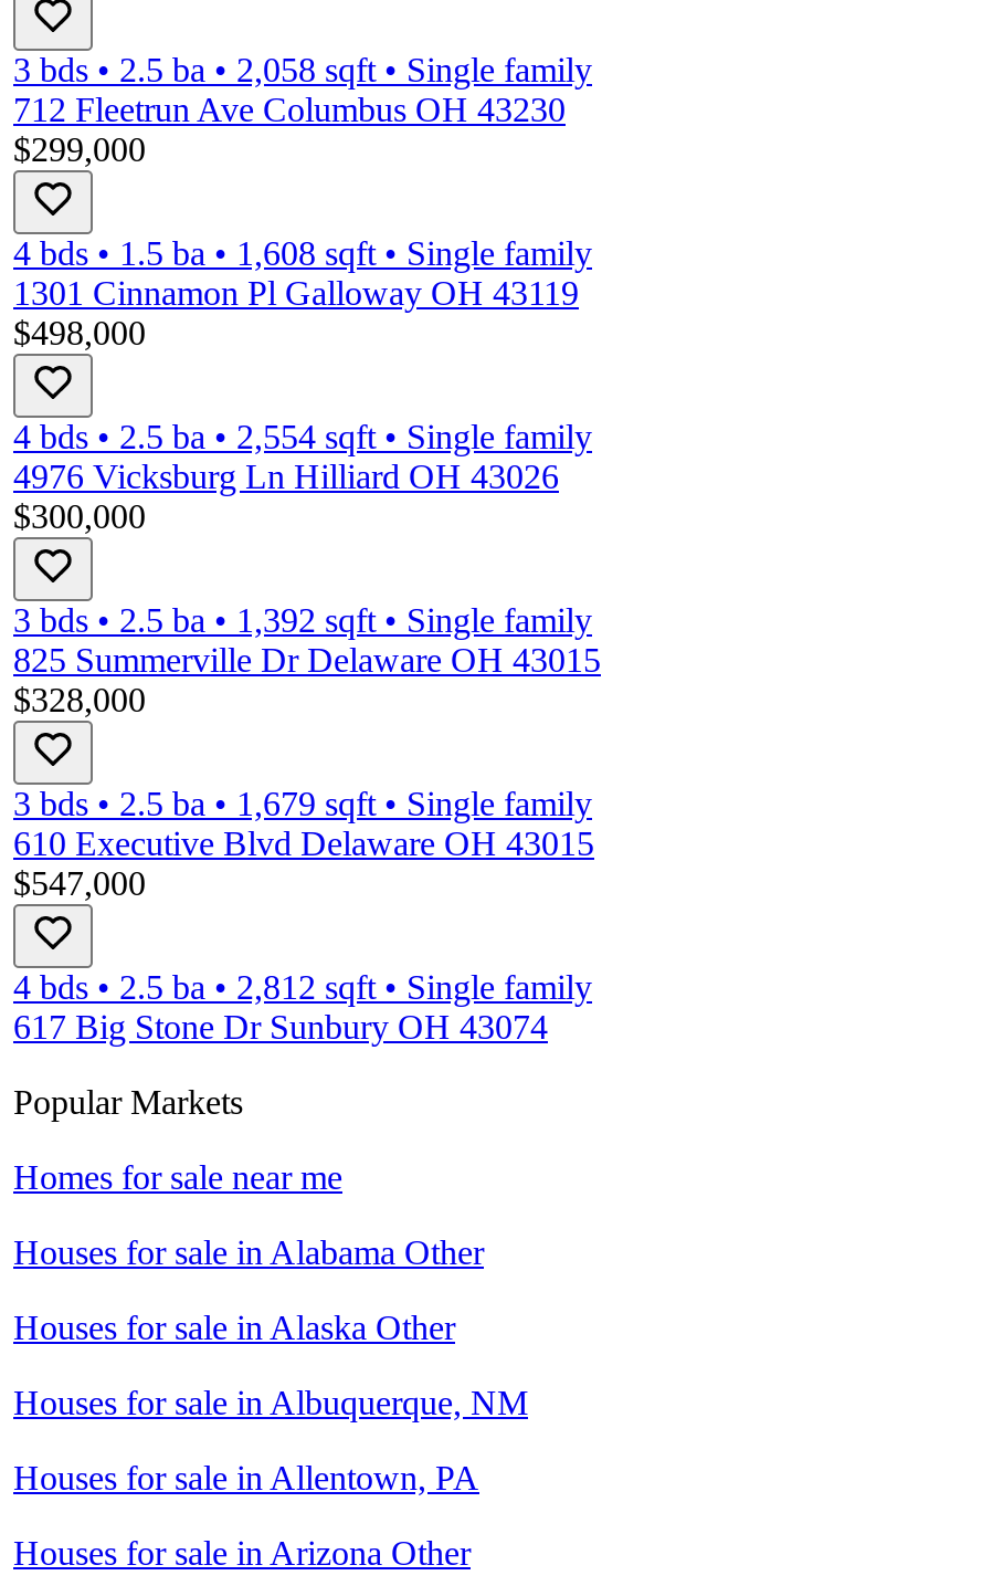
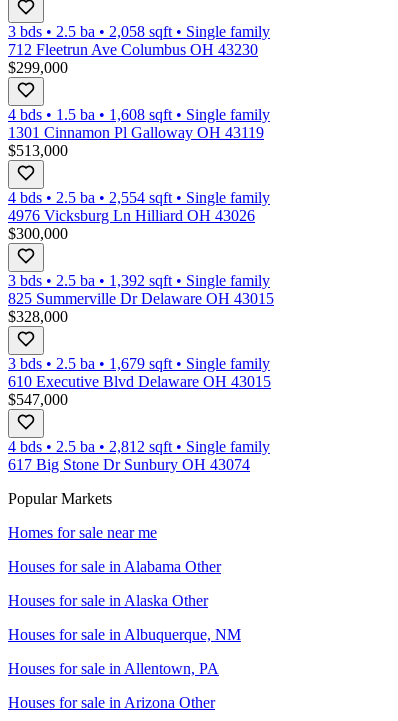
- $498,000
+ $513,000
